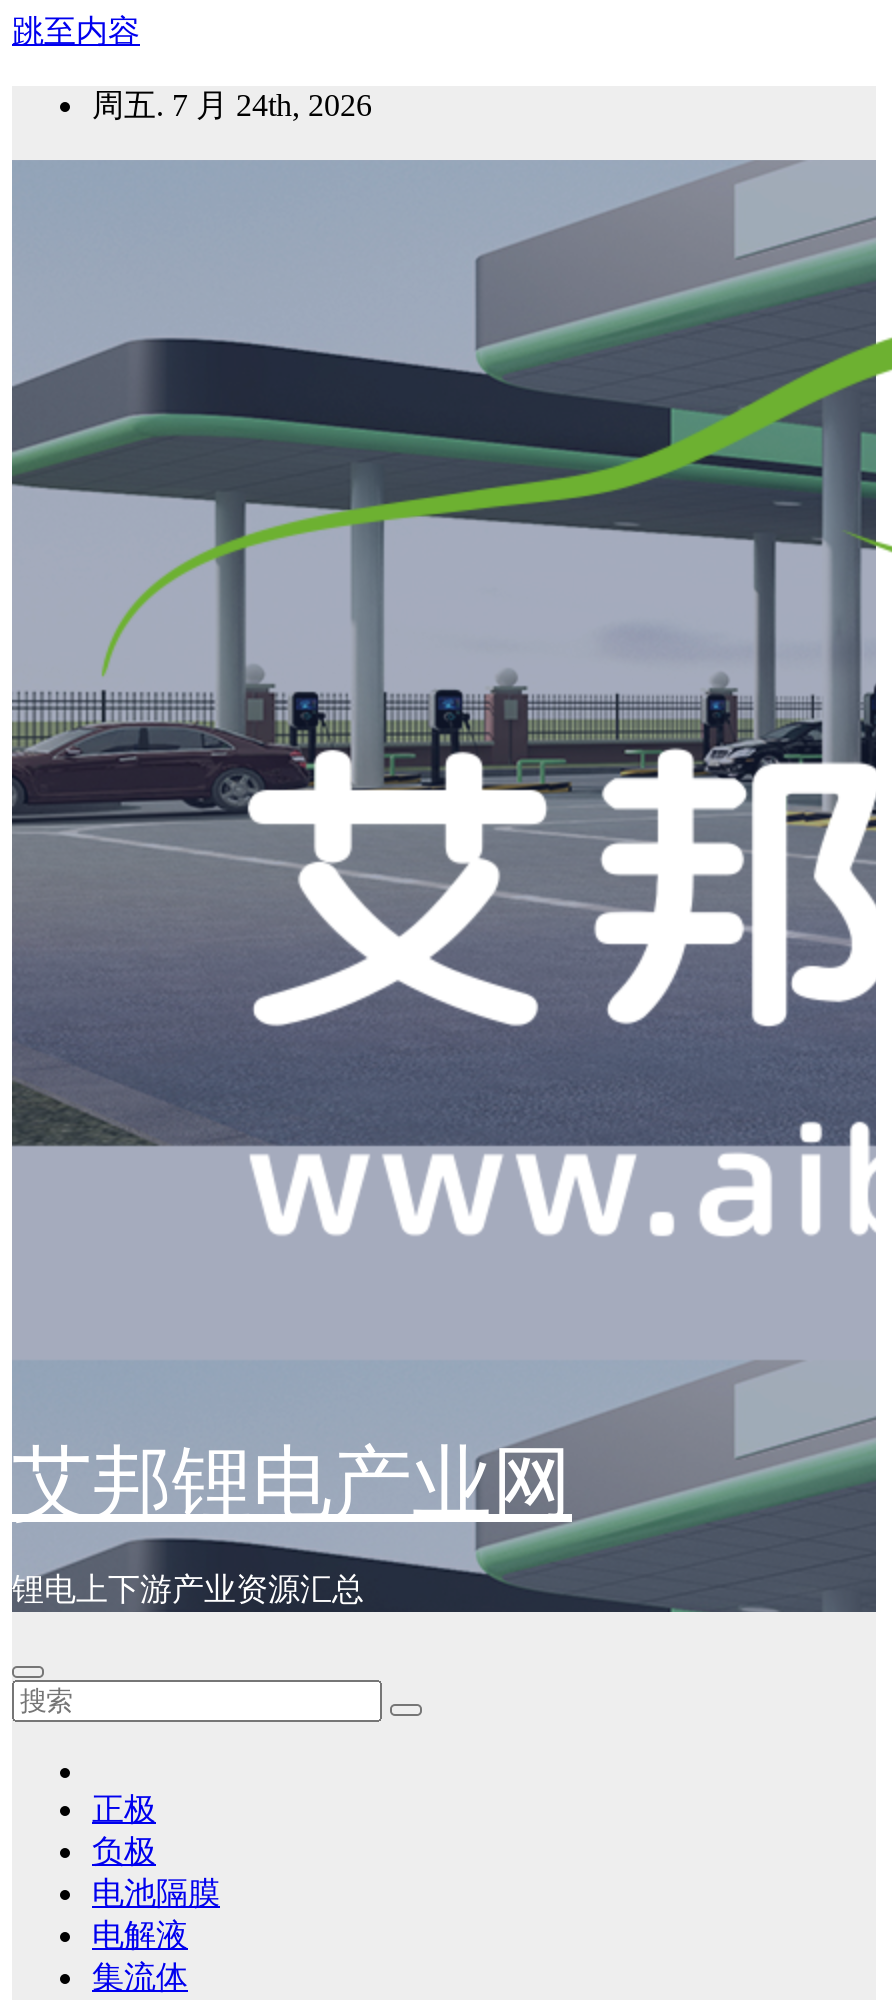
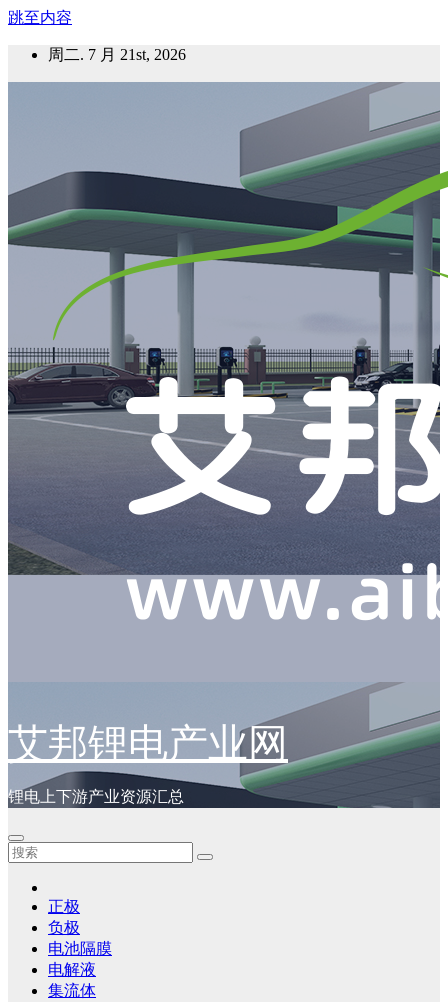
- 周五. 7 月 24th, 2026
+ 周二. 7 月 21st, 2026
